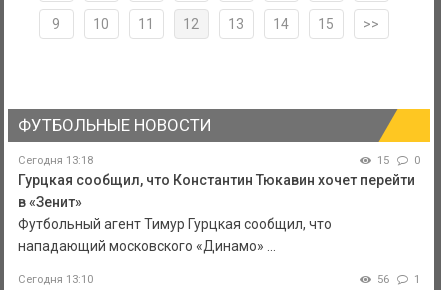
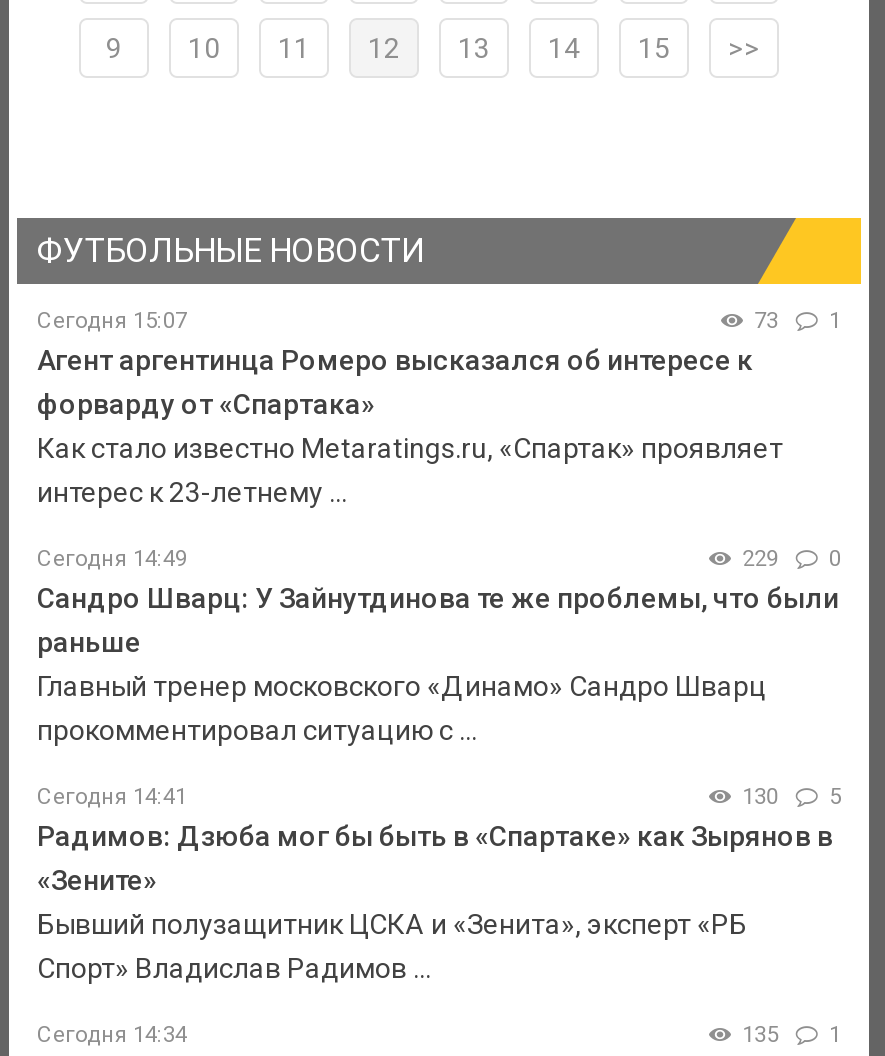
- Сегодня 13:18
- 15
+ Сегодня 15:07
+ 73
+ 1
+ Агент аргентинца Ромеро высказался об интересе к
+ форварду от «Спартака»
+ Как стало известно Metaratings.ru, «Спартак» проявляет
+ интерес к 23-летнему ...
+ Сегодня 14:49
+ 229

- Гурцкая сообщил, что Константин Тюкавин хочет перейти
- в «Зенит»
- Футбольный агент Тимур Гурцкая сообщил, что
- нападающий московского «Динамо» ...
- Сегодня 13:10
- 56
+ Сандро Шварц: У Зайнутдинова те же проблемы, что были
+ раньше
+ Главный тренер московского «Динамо» Сандро Шварц
+ прокомментировал ситуацию с ...
+ Сегодня 14:41
+ 130
+ 5
+ Радимов: Дзюба мог бы быть в «Спартаке» как Зырянов в
+ «Зените»
+ Бывший полузащитник ЦСКА и «Зенита», эксперт «РБ
+ Спорт» Владислав Радимов ...
+ Сегодня 14:34
+ 135
